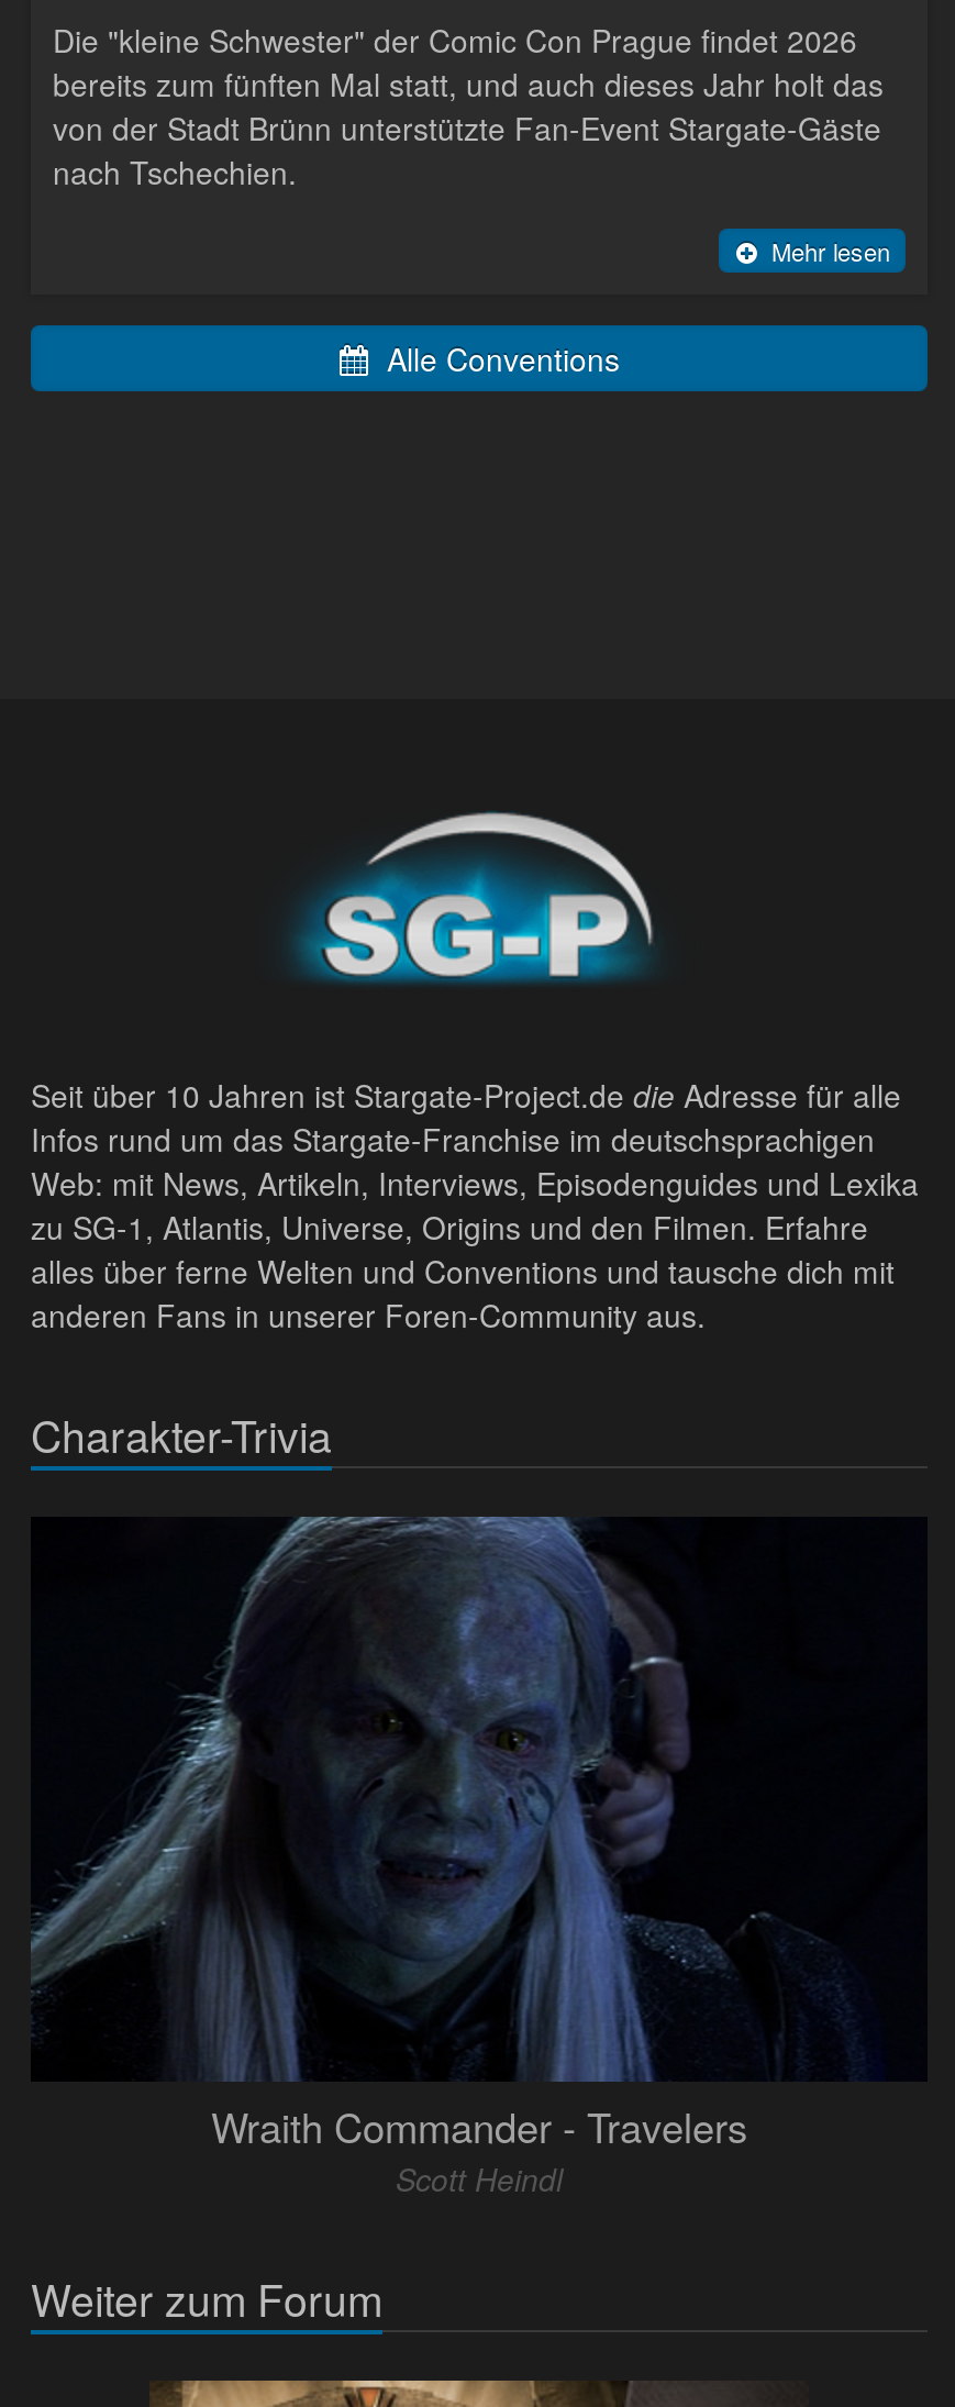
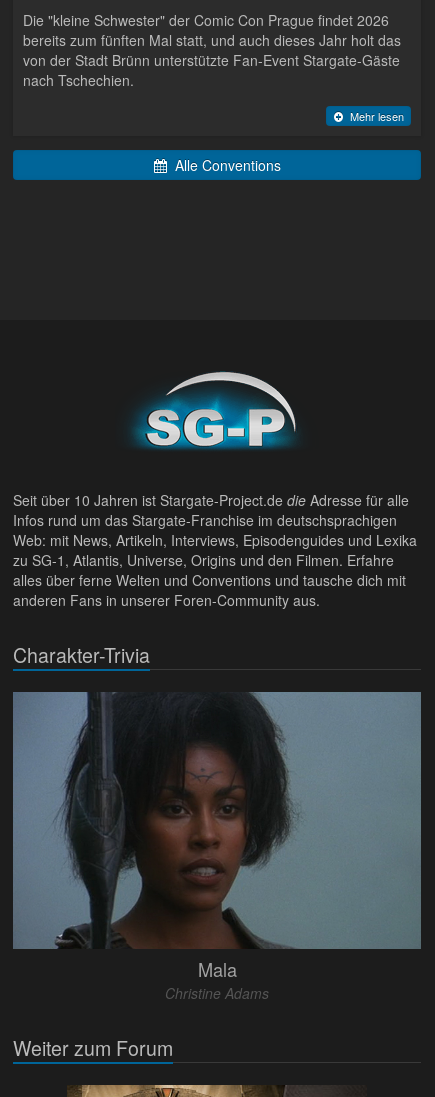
- [image]
- Wraith Commander - Travelers
- Scott Heindl
+ [image]
+ Mala
+ Christine Adams
